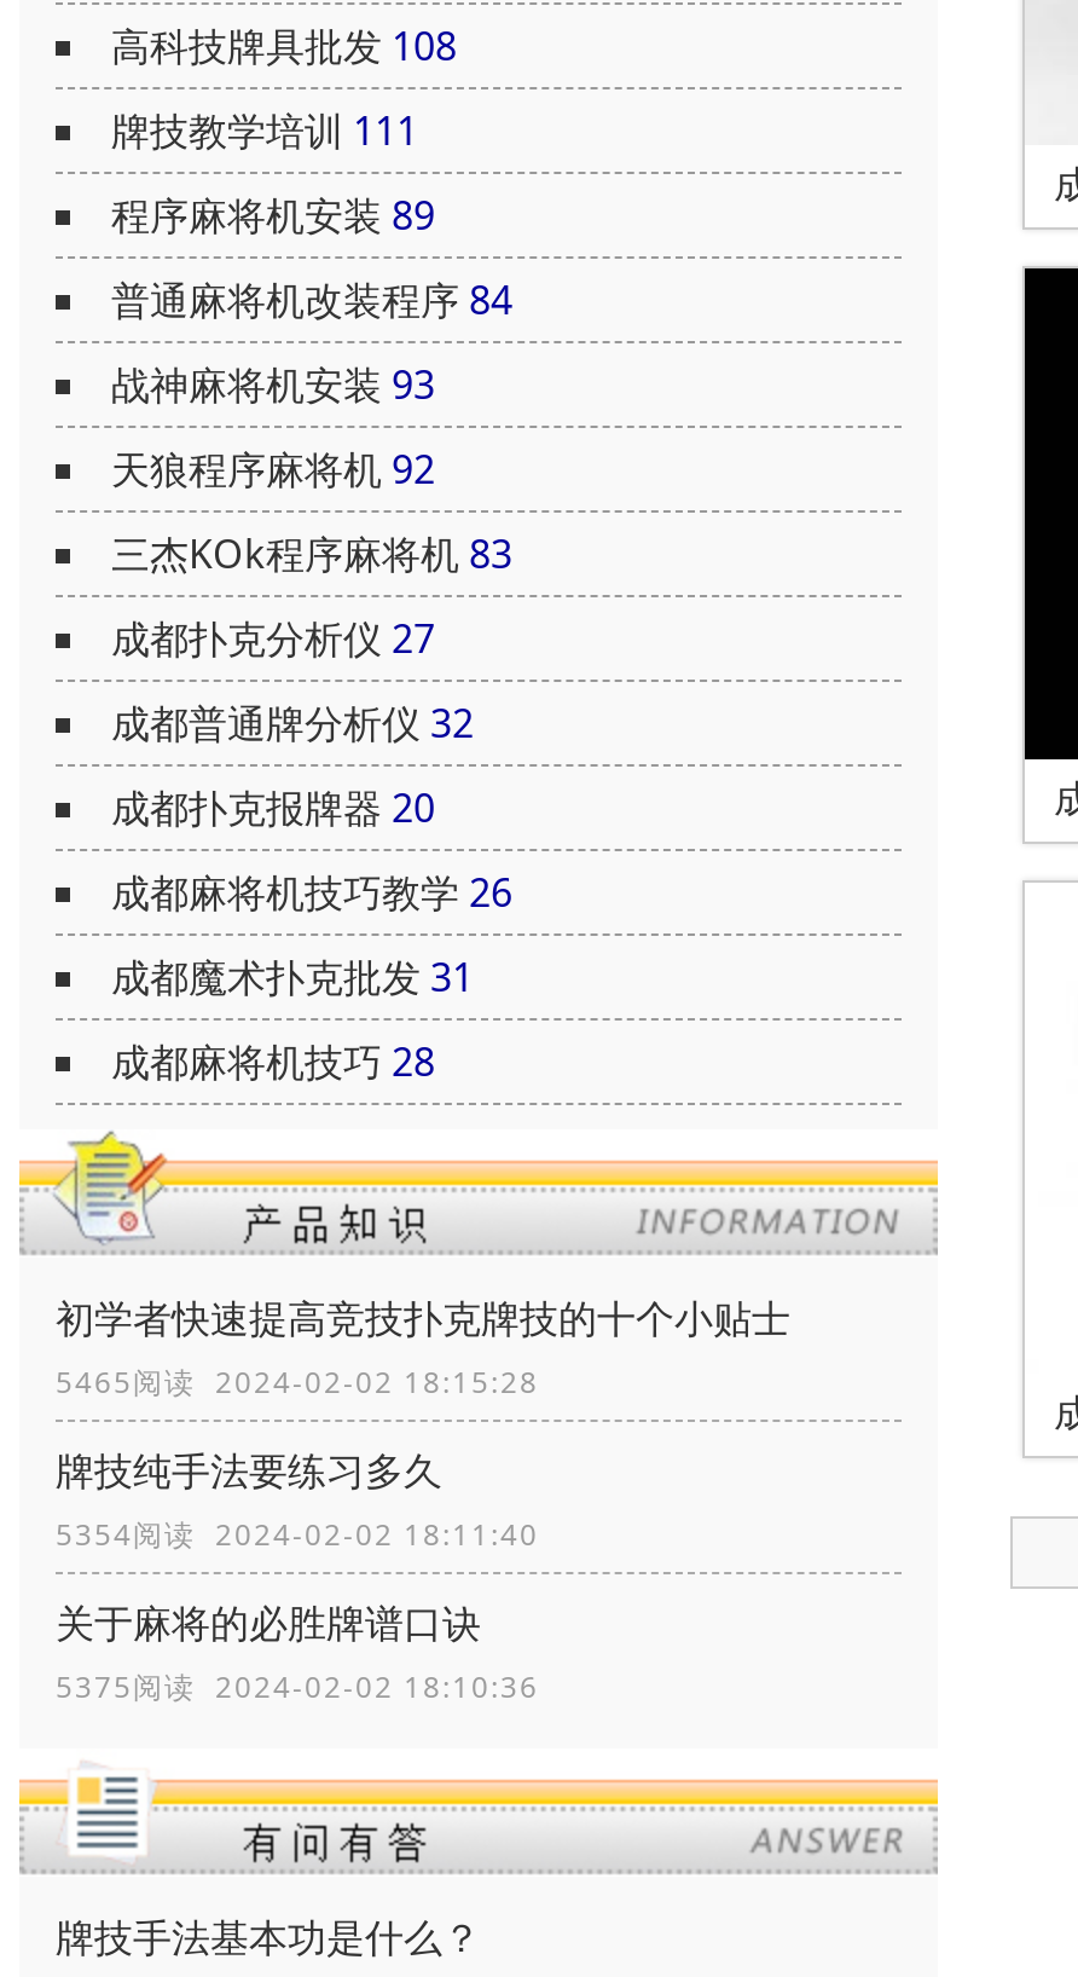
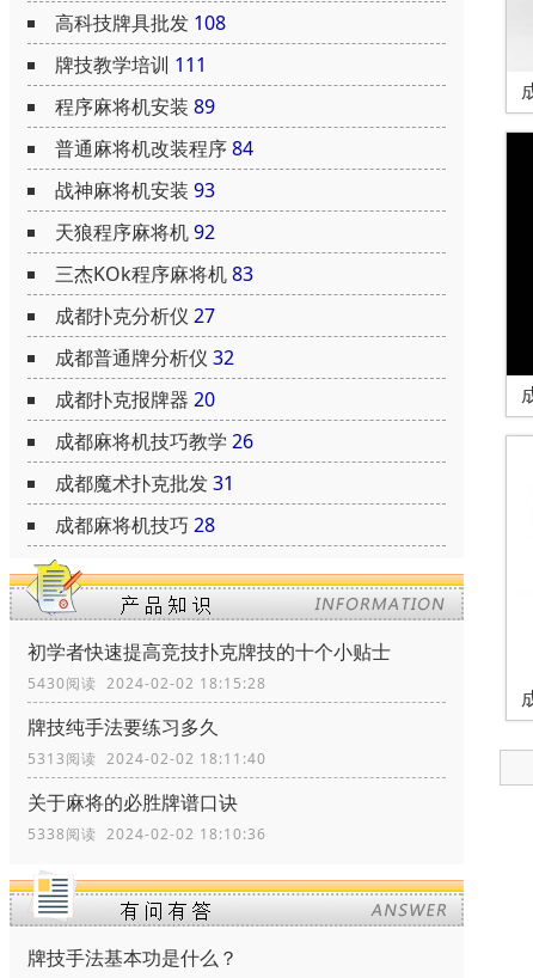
- 5465阅读 2024-02-02 18:15:28
+ 5430阅读 2024-02-02 18:15:28

- 5354阅读 2024-02-02 18:11:40
+ 5313阅读 2024-02-02 18:11:40

- 5375阅读 2024-02-02 18:10:36
+ 5338阅读 2024-02-02 18:10:36
